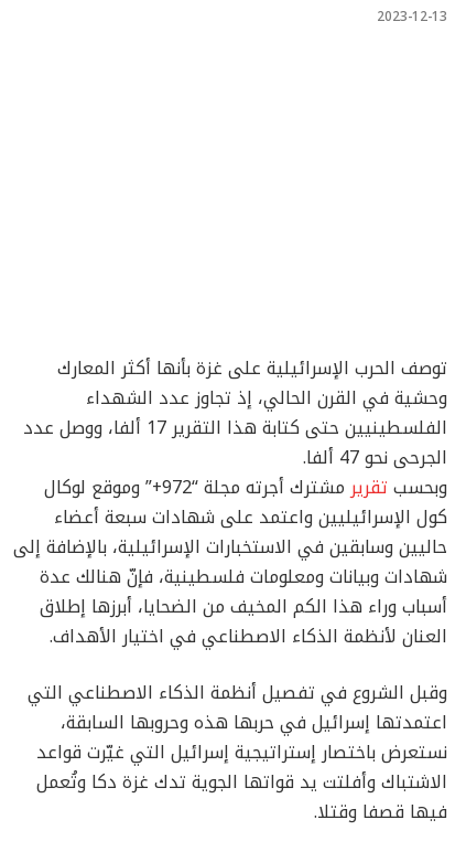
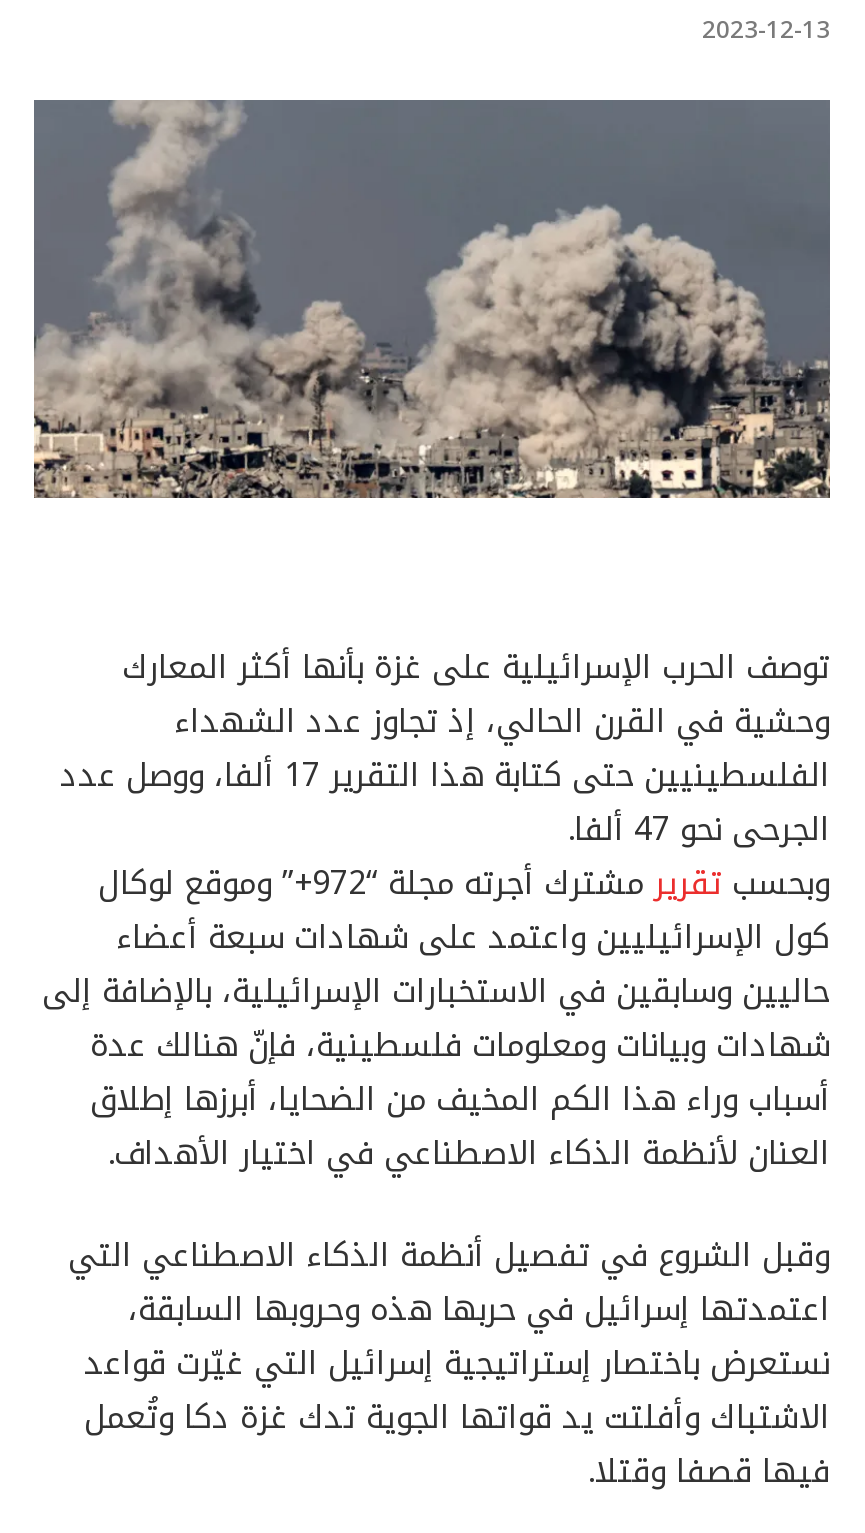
+ [image]
